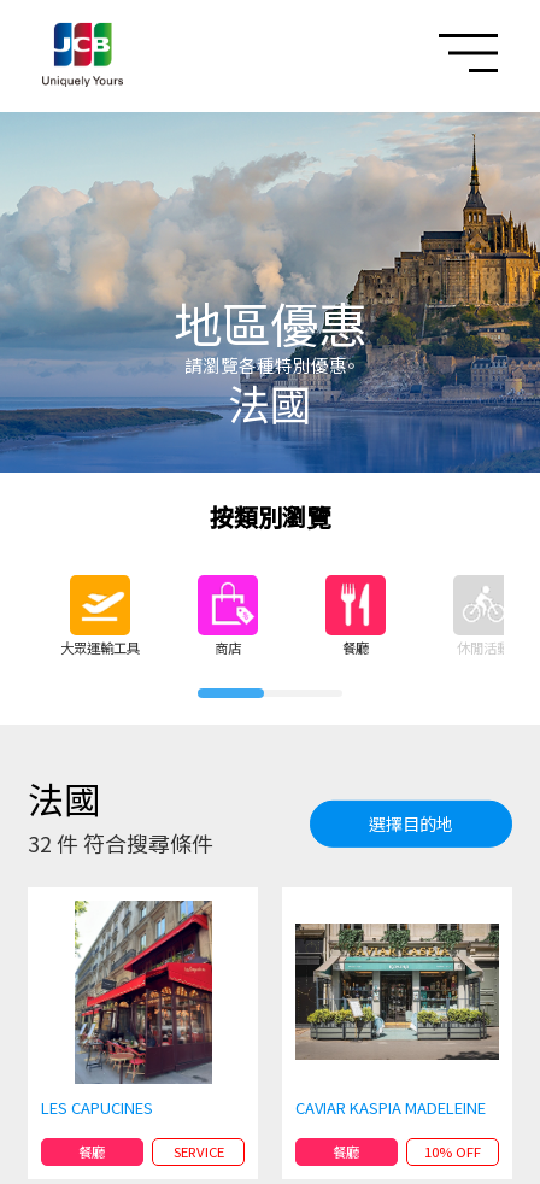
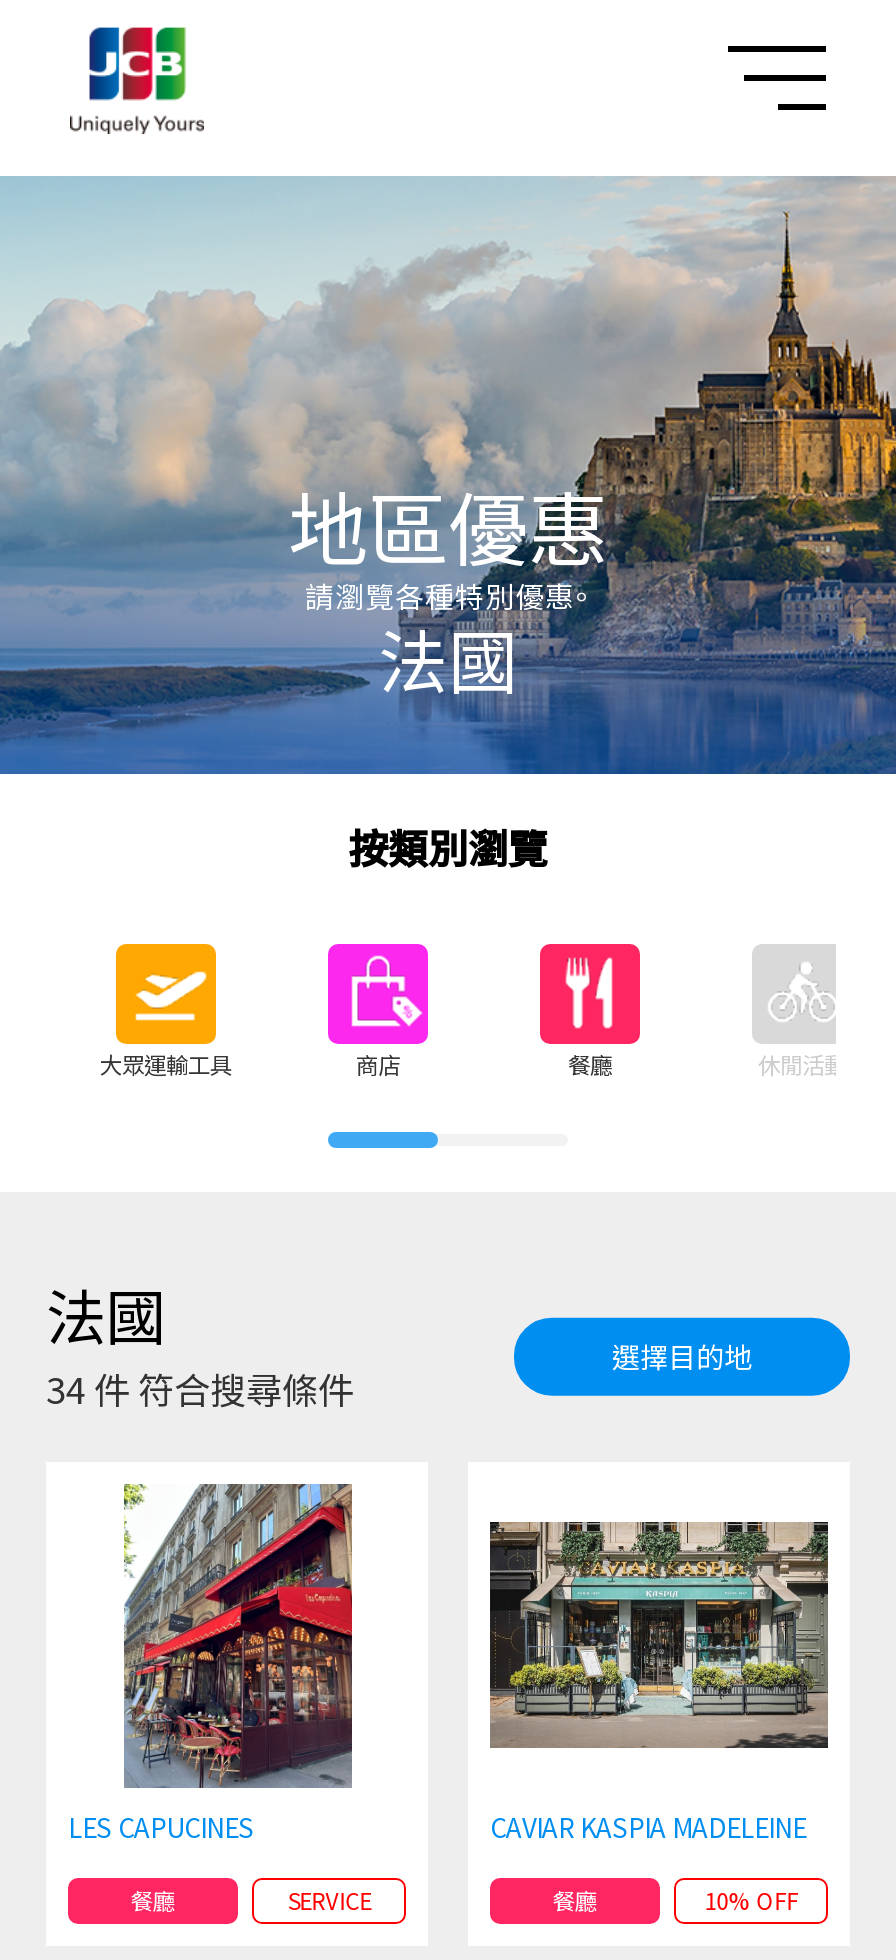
- 32件 符合搜尋條件
+ 34件 符合搜尋條件
